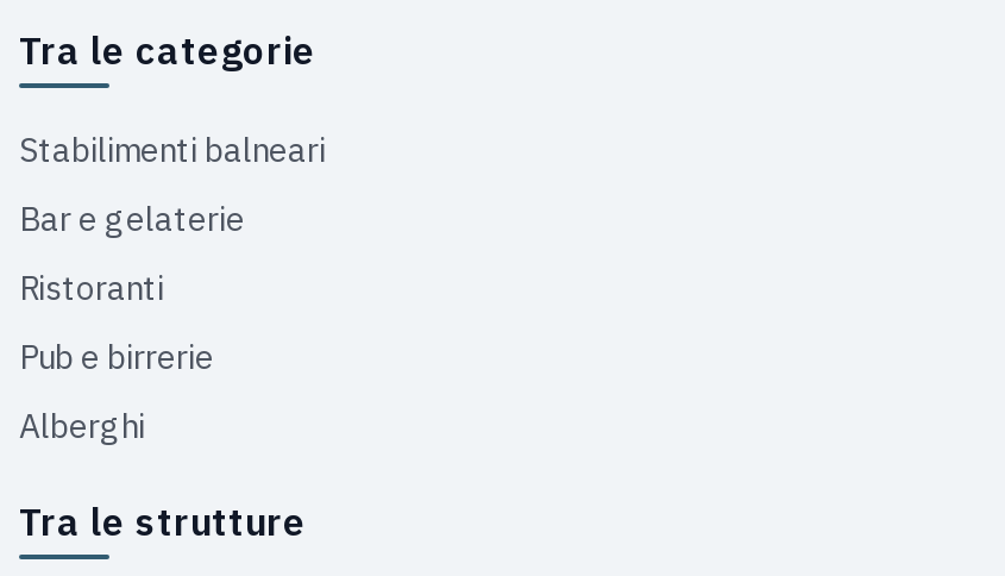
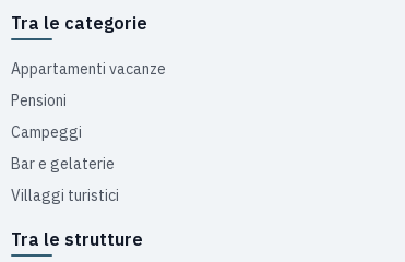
- Stabilimenti balneari
+ Appartamenti vacanze
+ Pensioni
+ Campeggi

moved down: Bar e gelaterie

- Ristoranti
- Pub e birrerie
- Alberghi
+ Villaggi turistici
